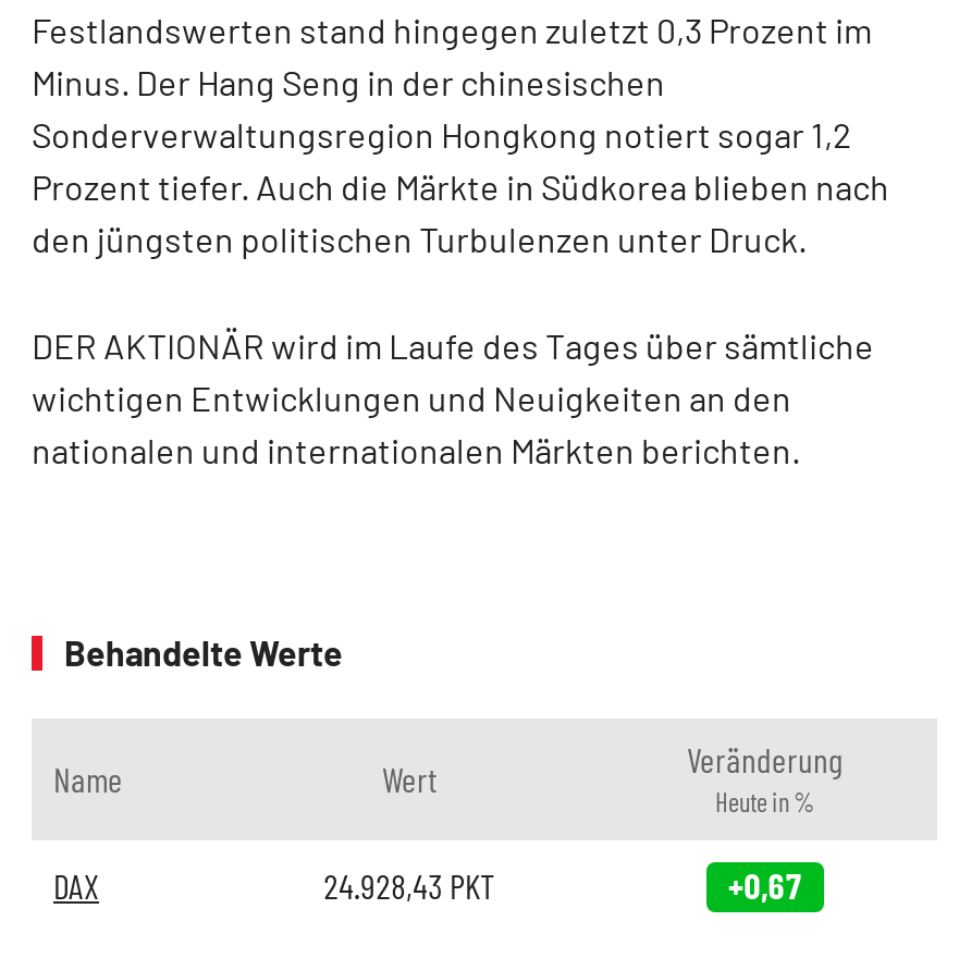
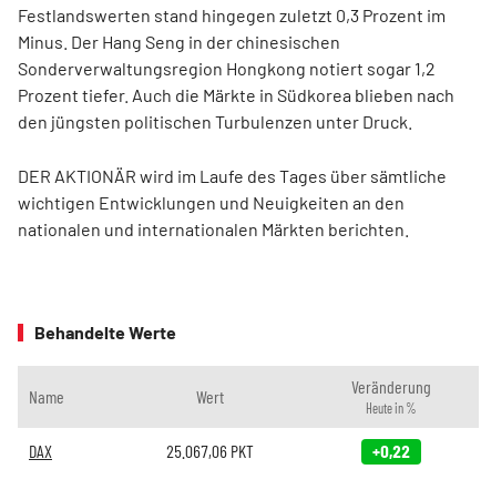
- 24.928,43 PKT
+ 25.067,06 PKT

- +0,67
+ +0,22
